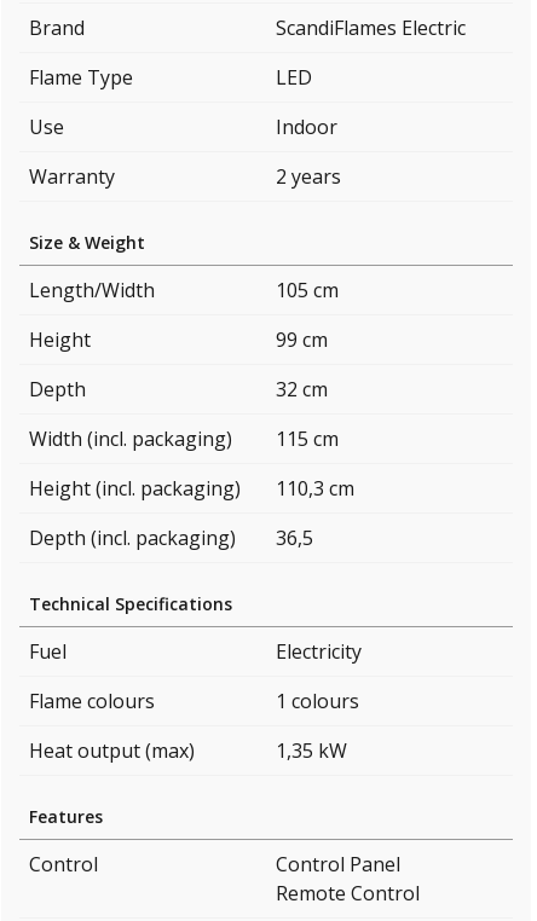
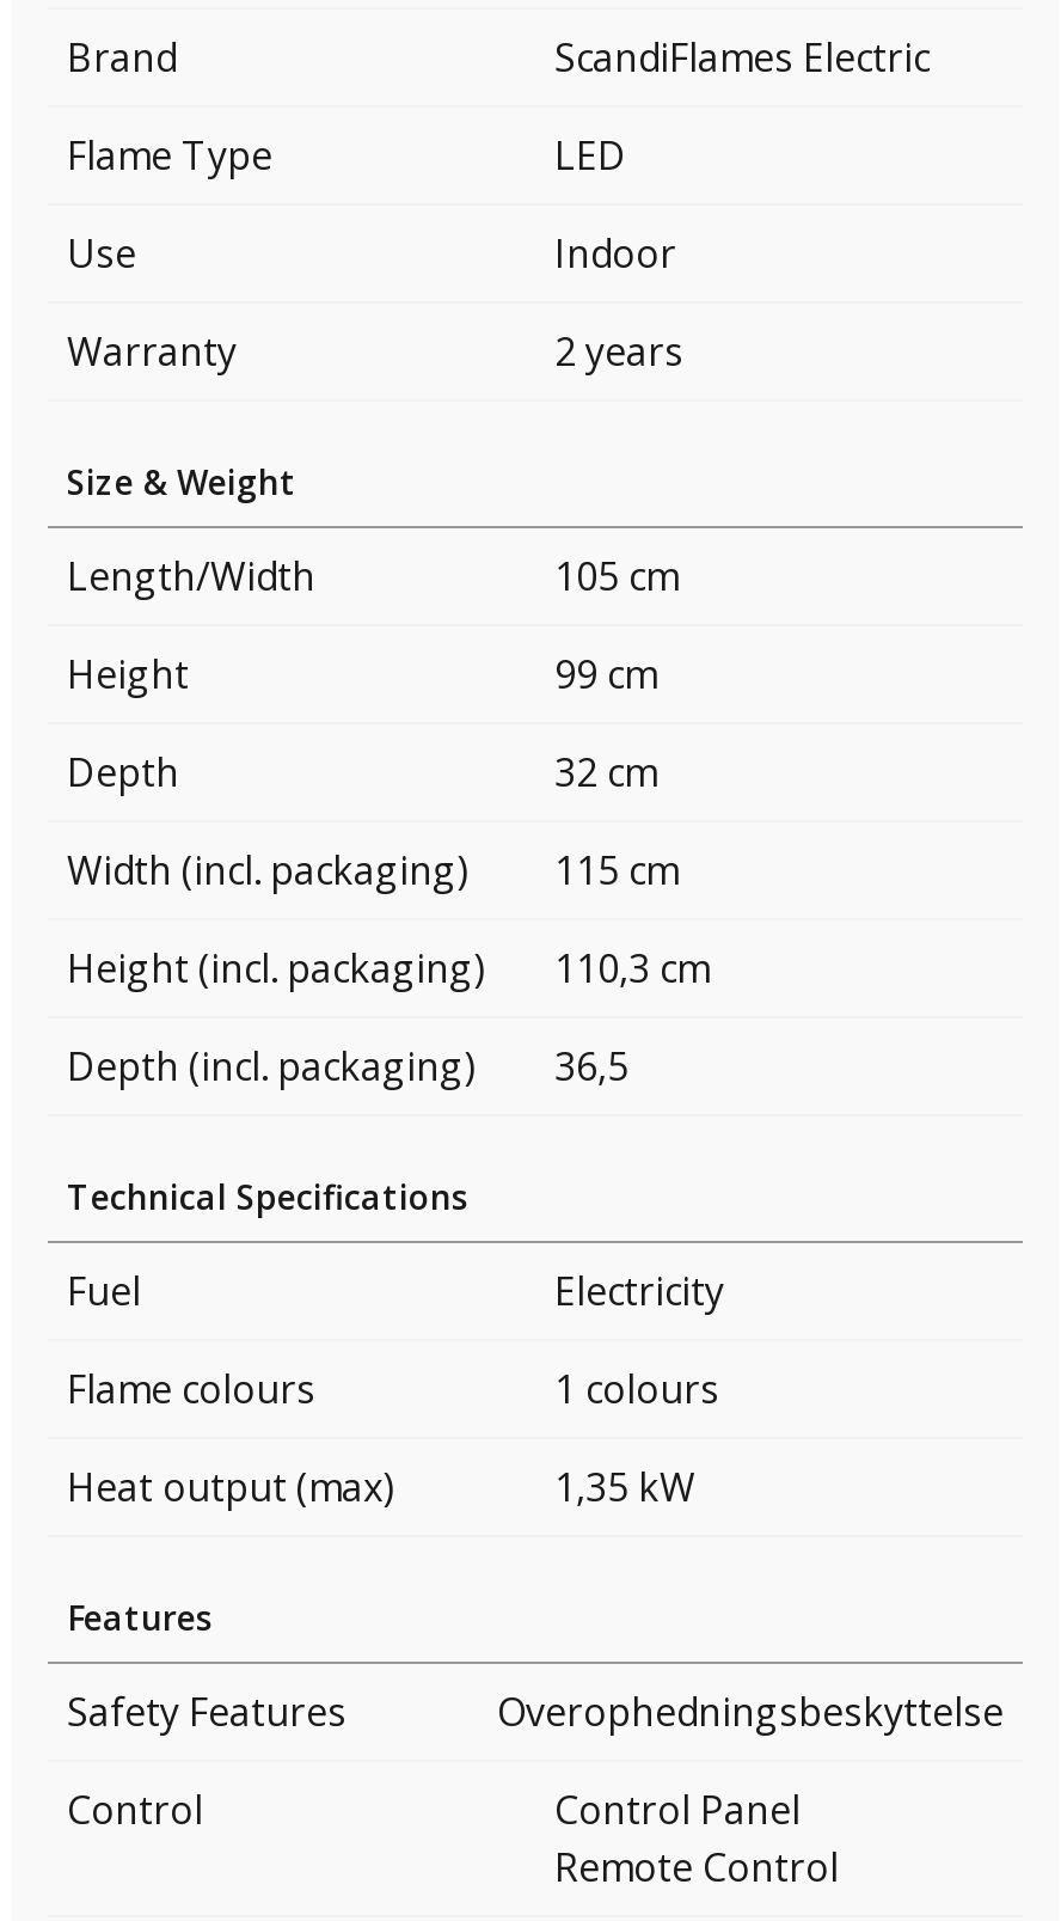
+ Safety Features
+ Overophedningsbeskyttelse
